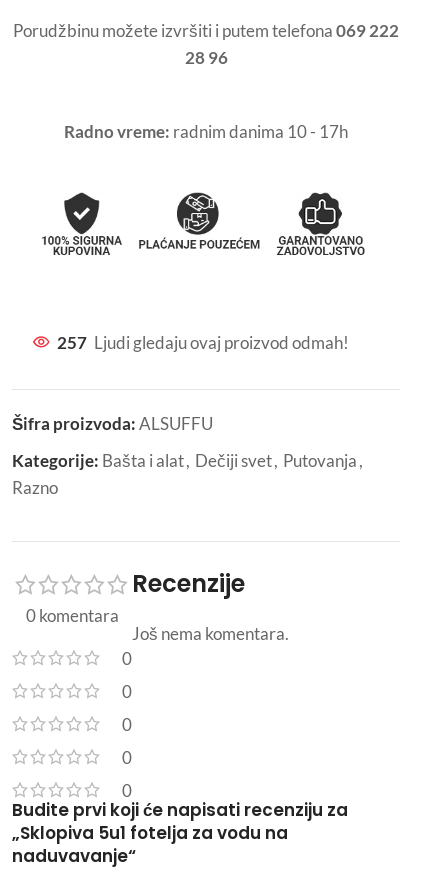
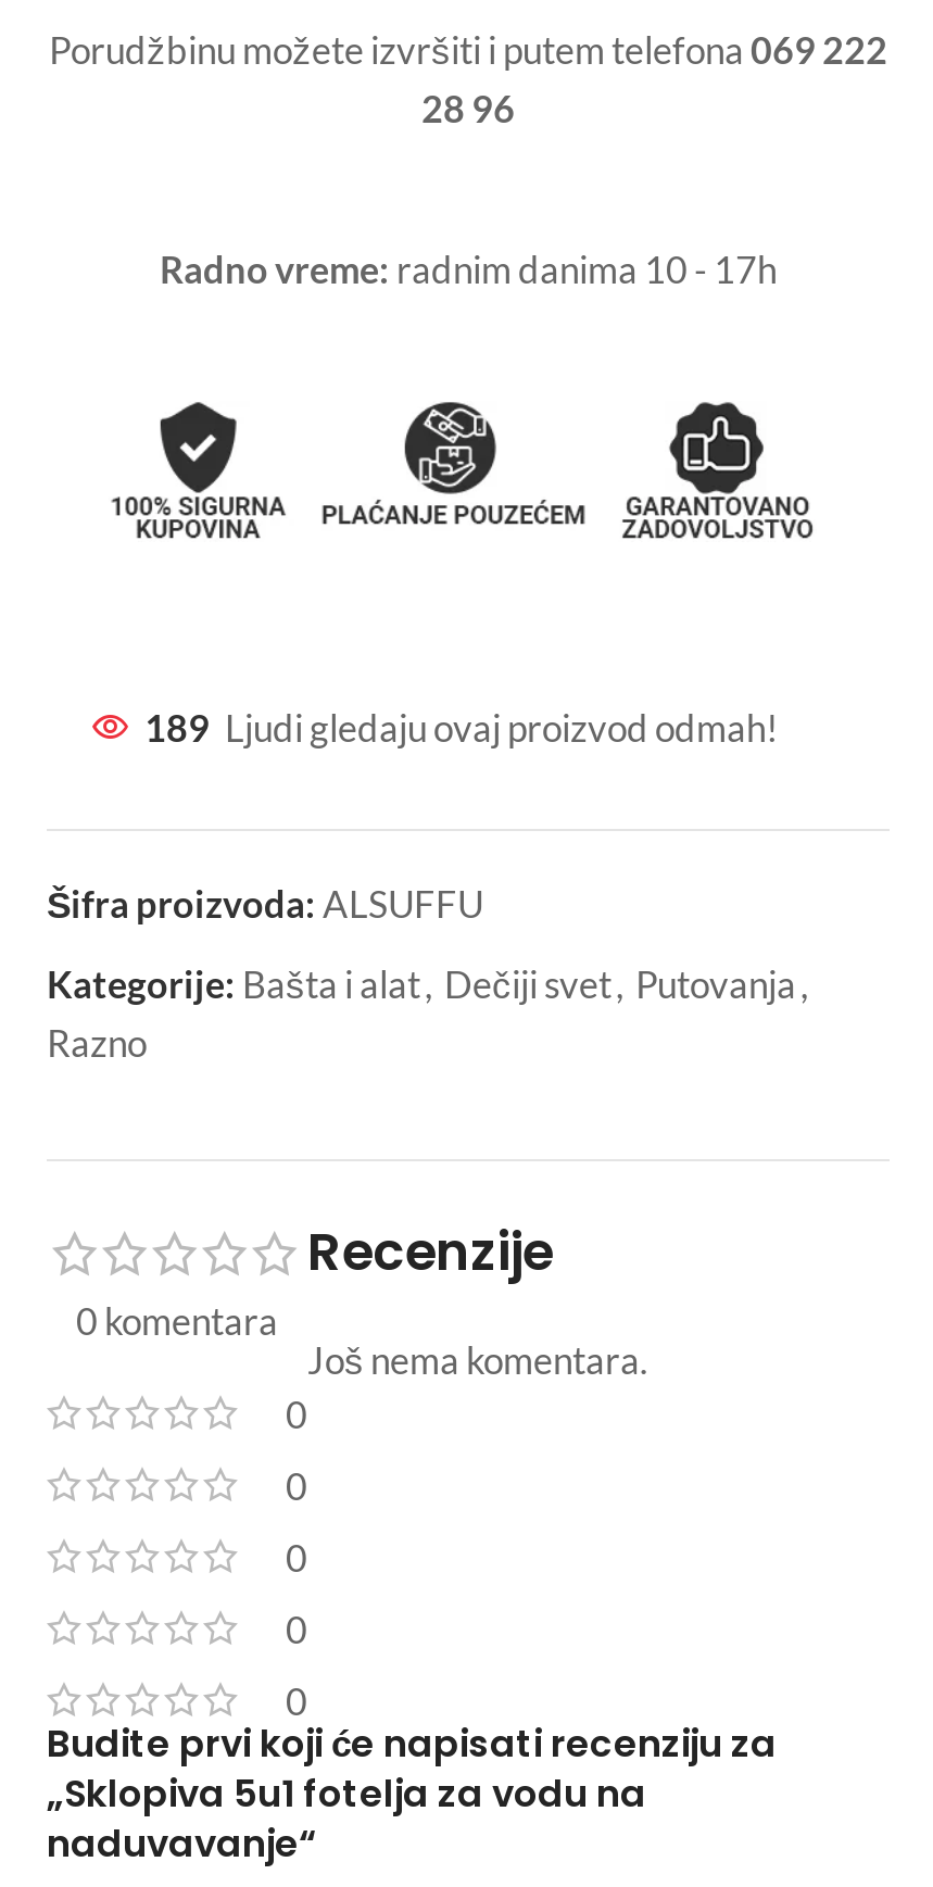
- 257 Ljudi gledaju ovaj proizvod odmah!
+ 189 Ljudi gledaju ovaj proizvod odmah!
